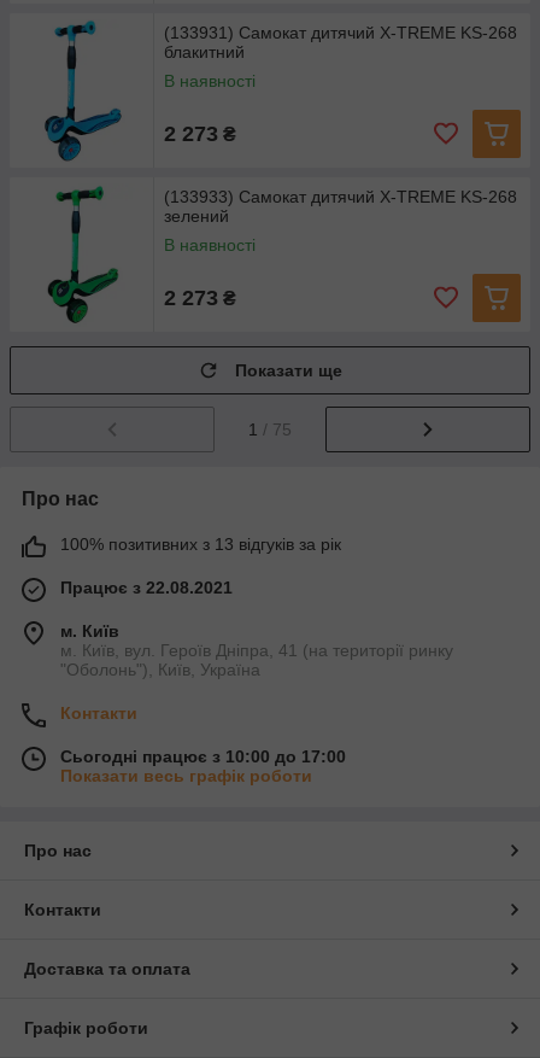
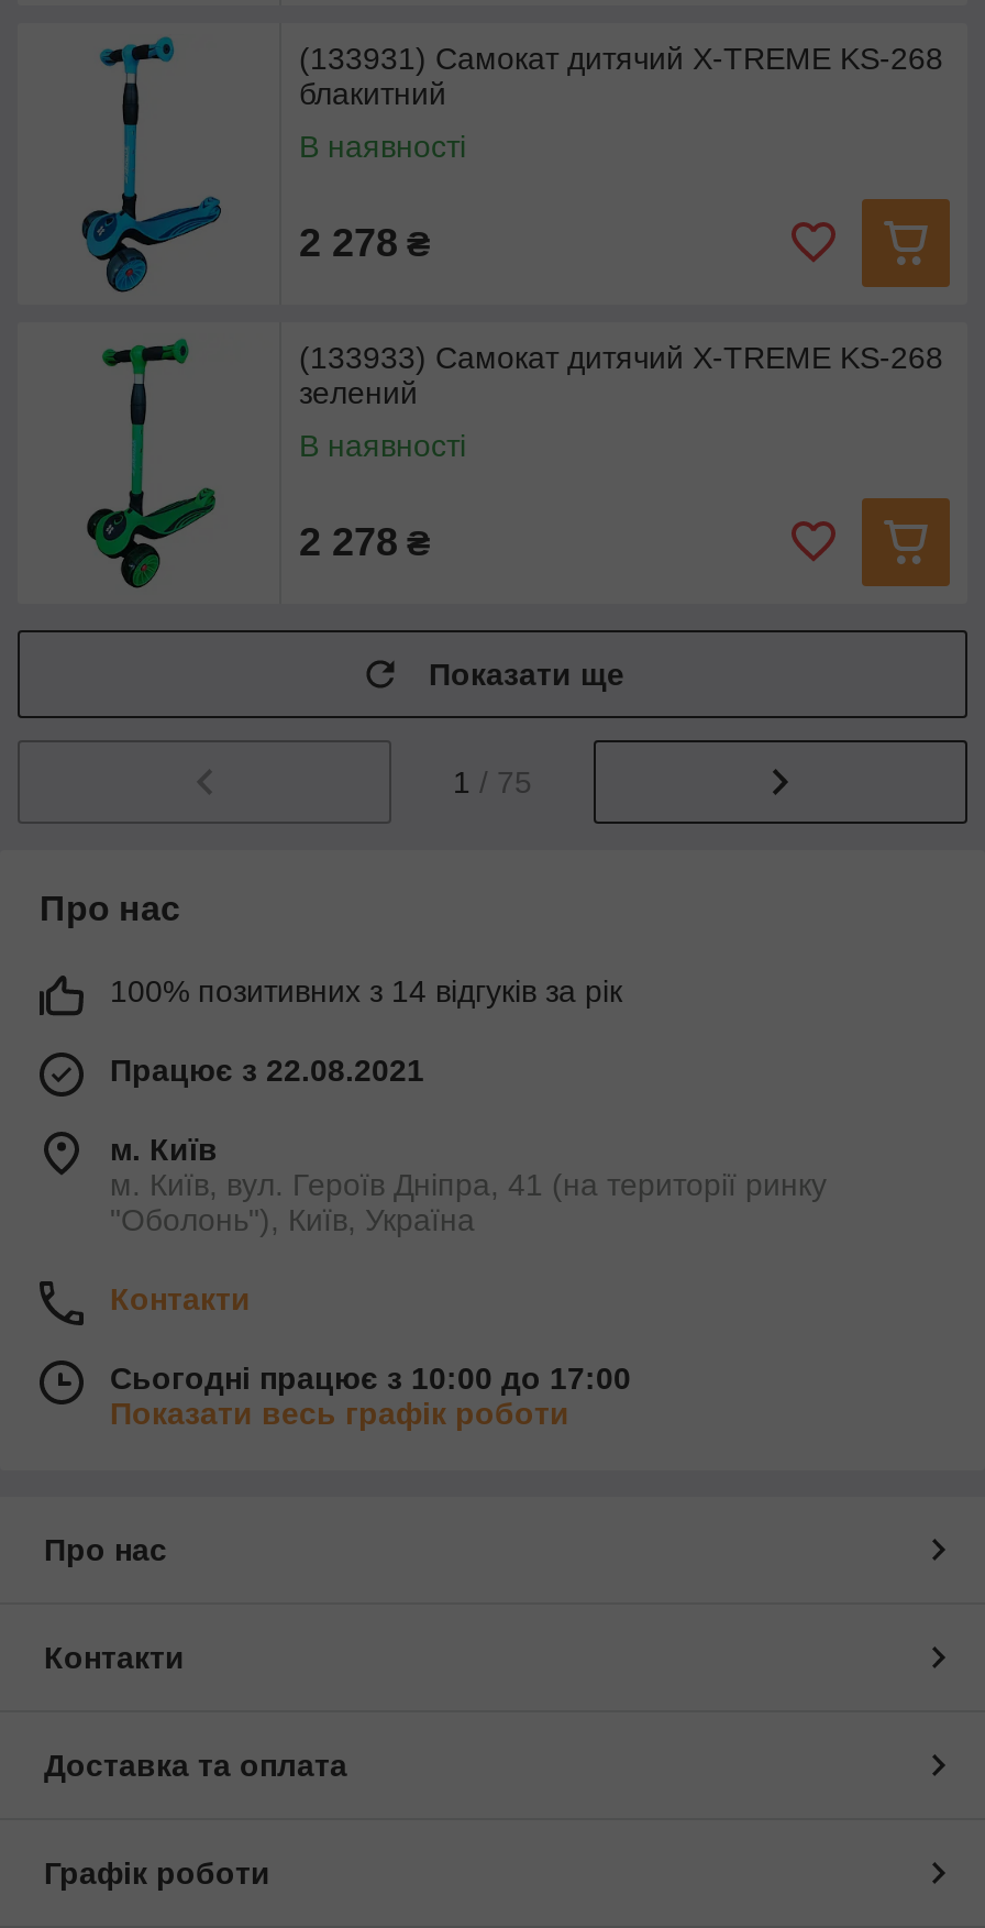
- 2 273 ₴
+ 2 278 ₴

- 2 273 ₴
+ 2 278 ₴

- 100% позитивних з 13 відгуків за рік
+ 100% позитивних з 14 відгуків за рік
